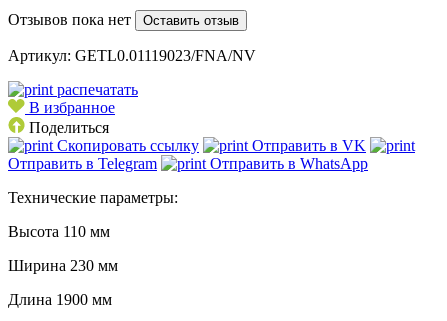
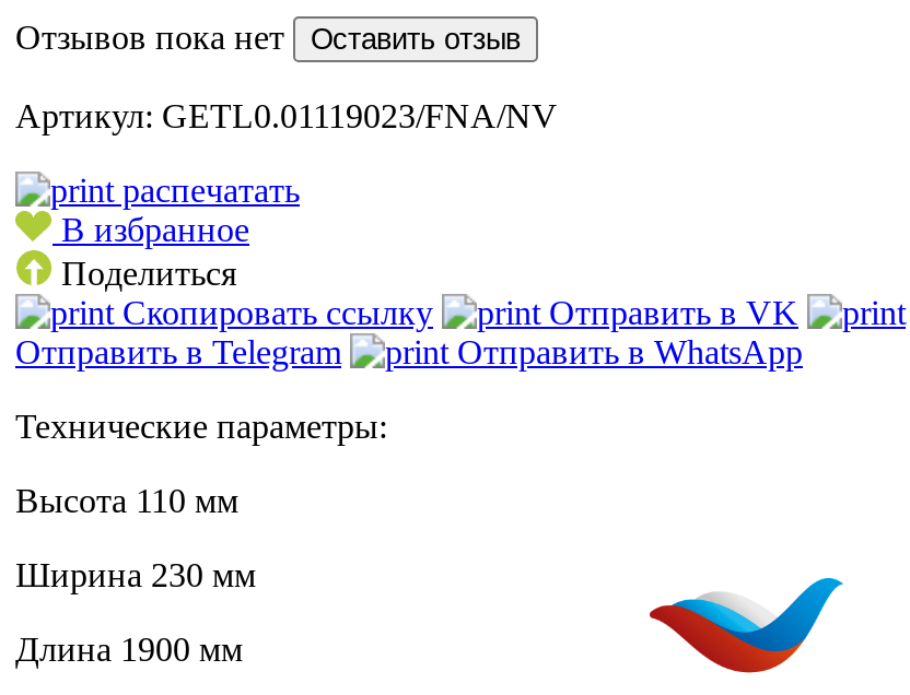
+ [image]
